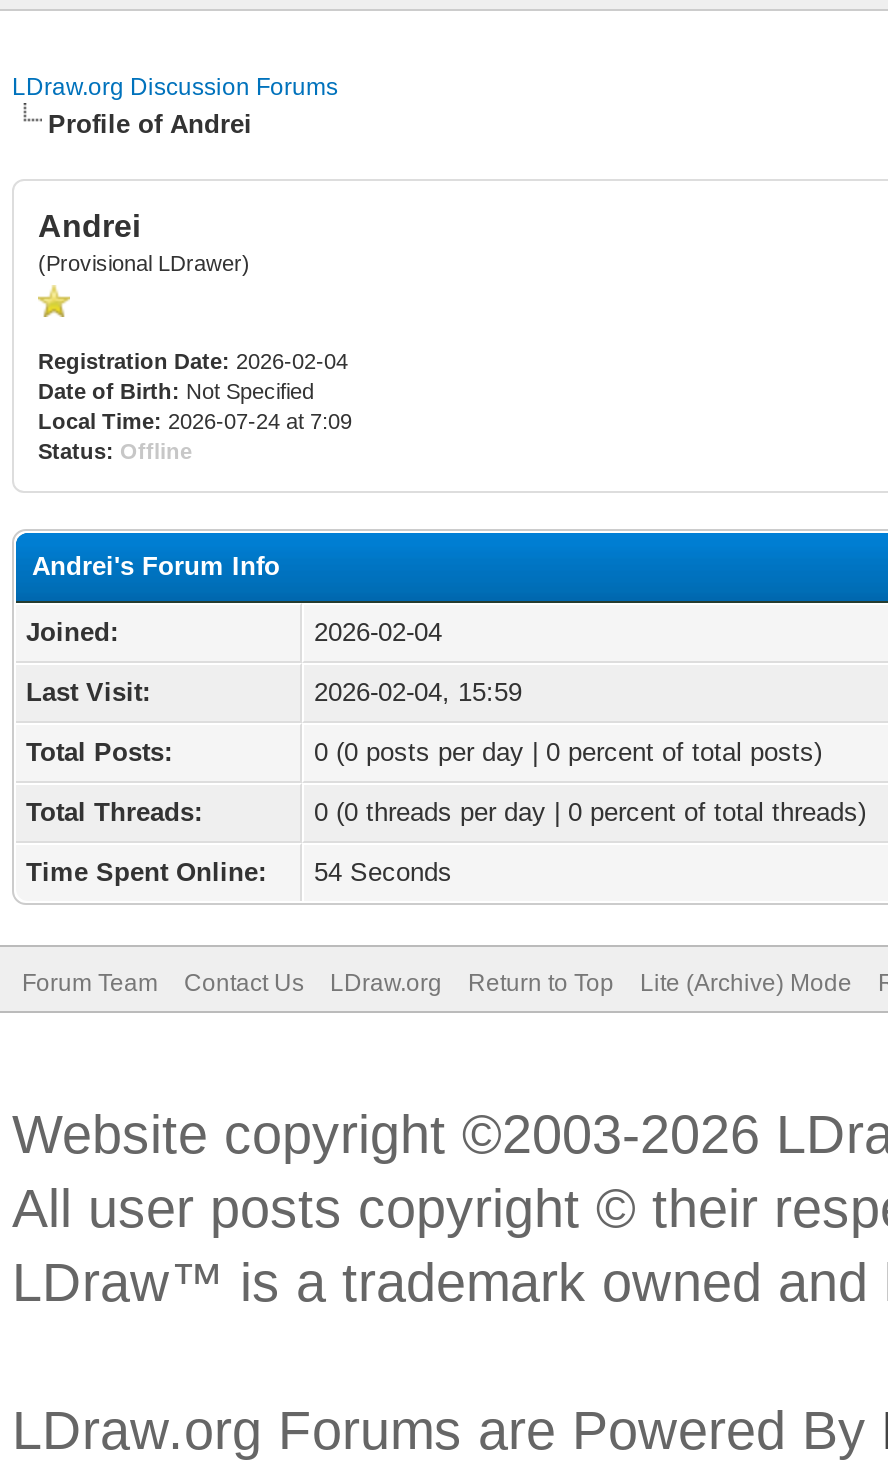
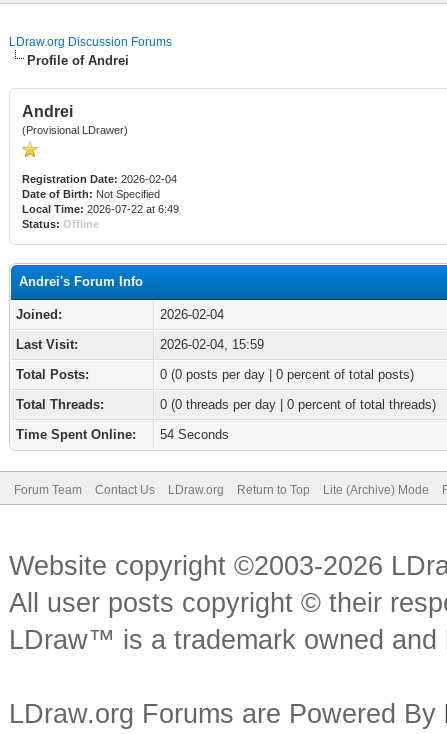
- Local Time: 2026-07-24 at 7:09
+ Local Time: 2026-07-22 at 6:49
